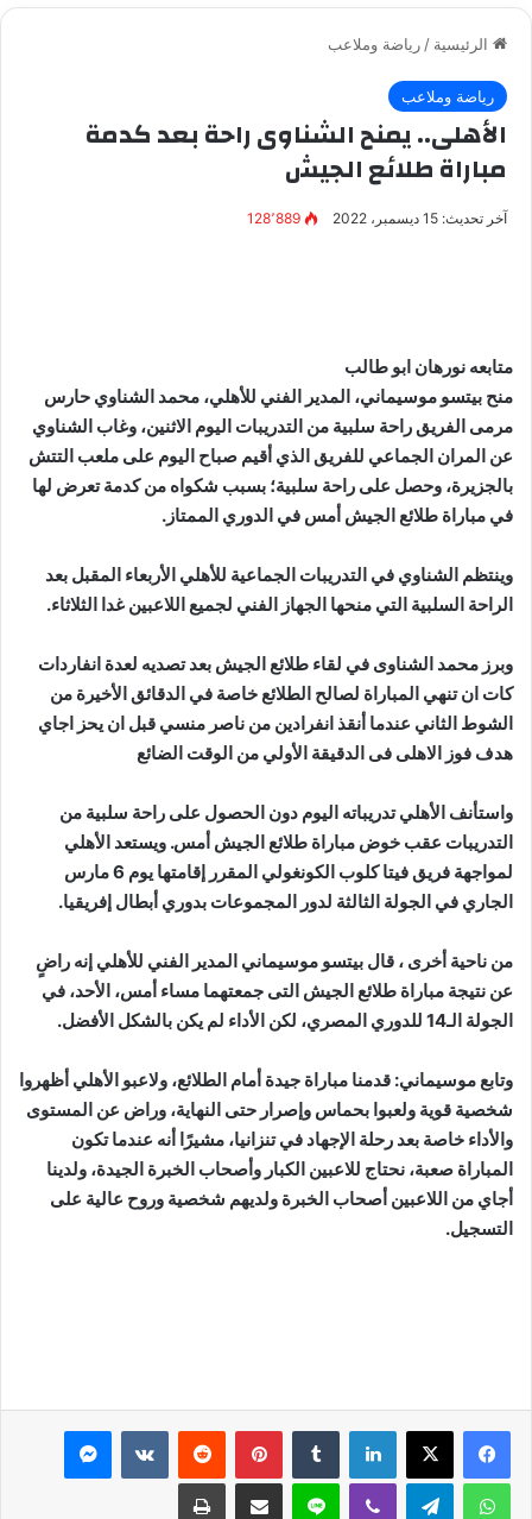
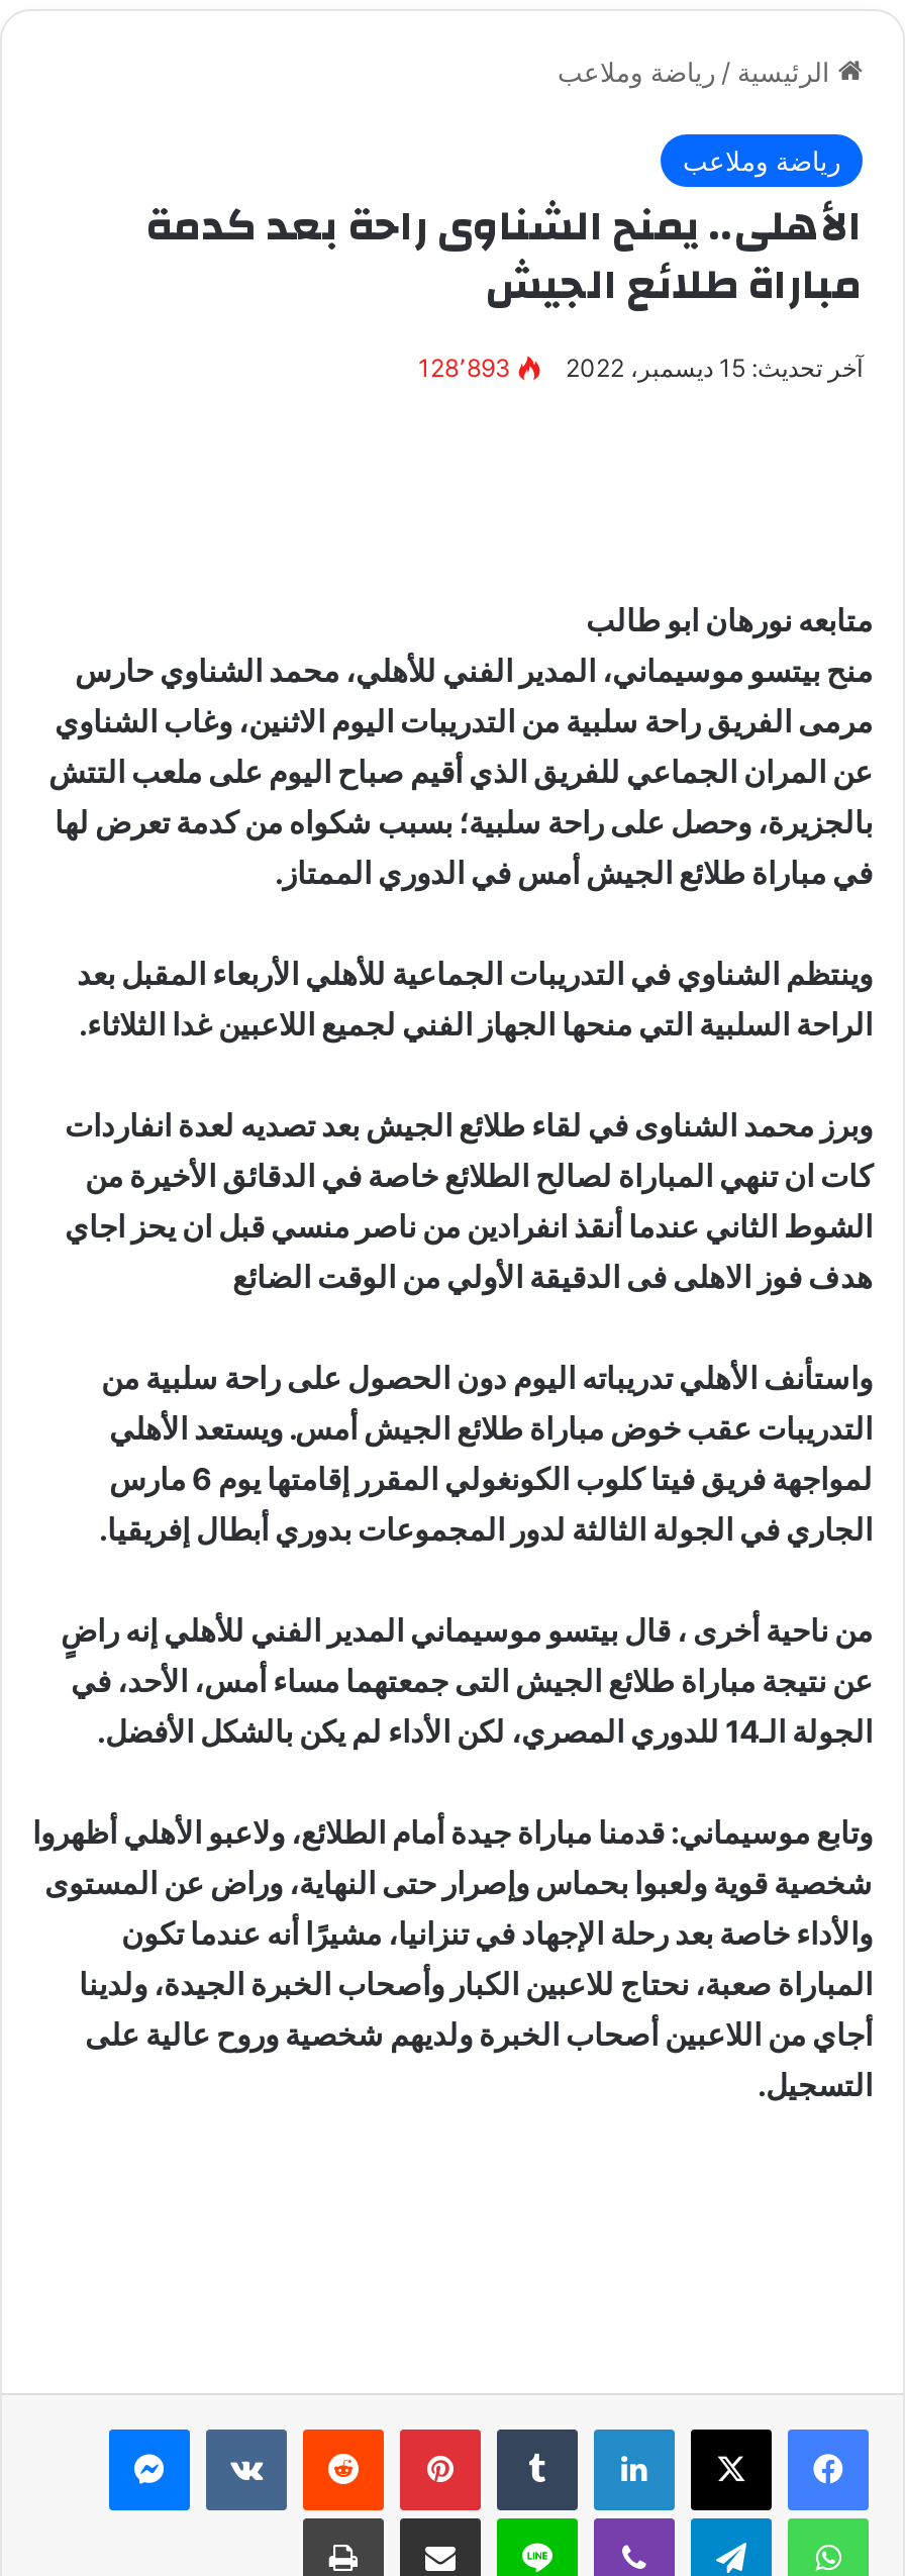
- 128٬889
+ 128٬893
